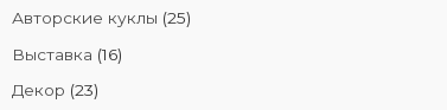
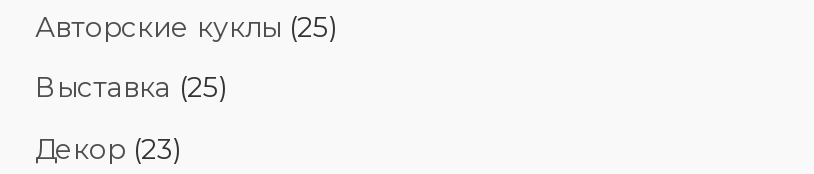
- Выставка (16)
+ Выставка (25)
